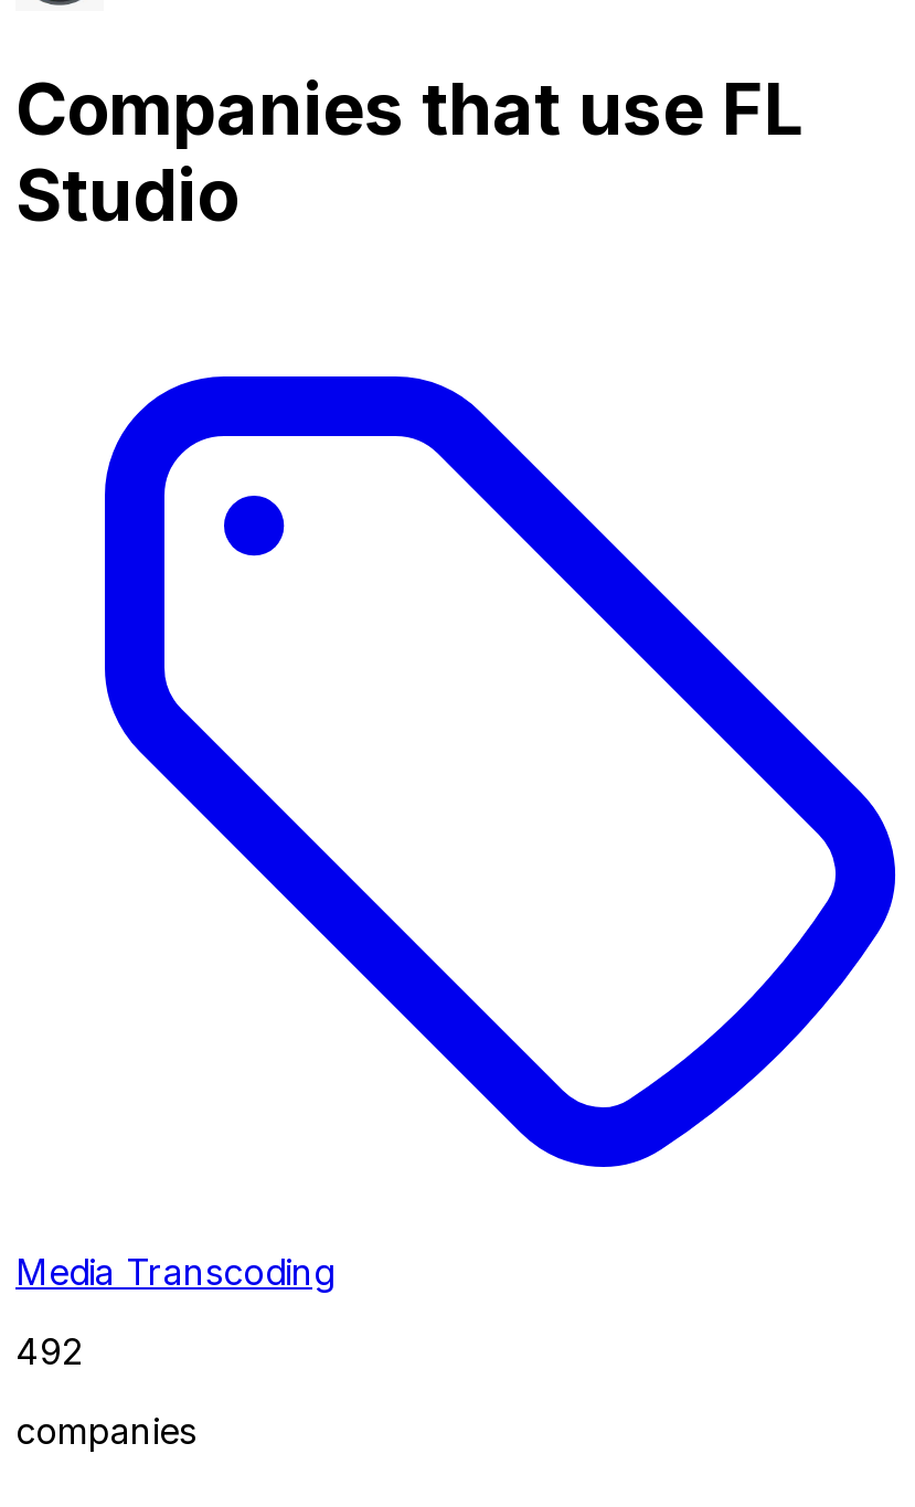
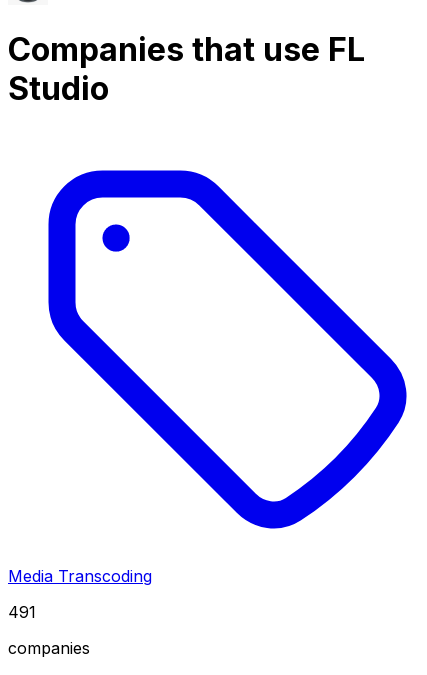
- 492
+ 491
